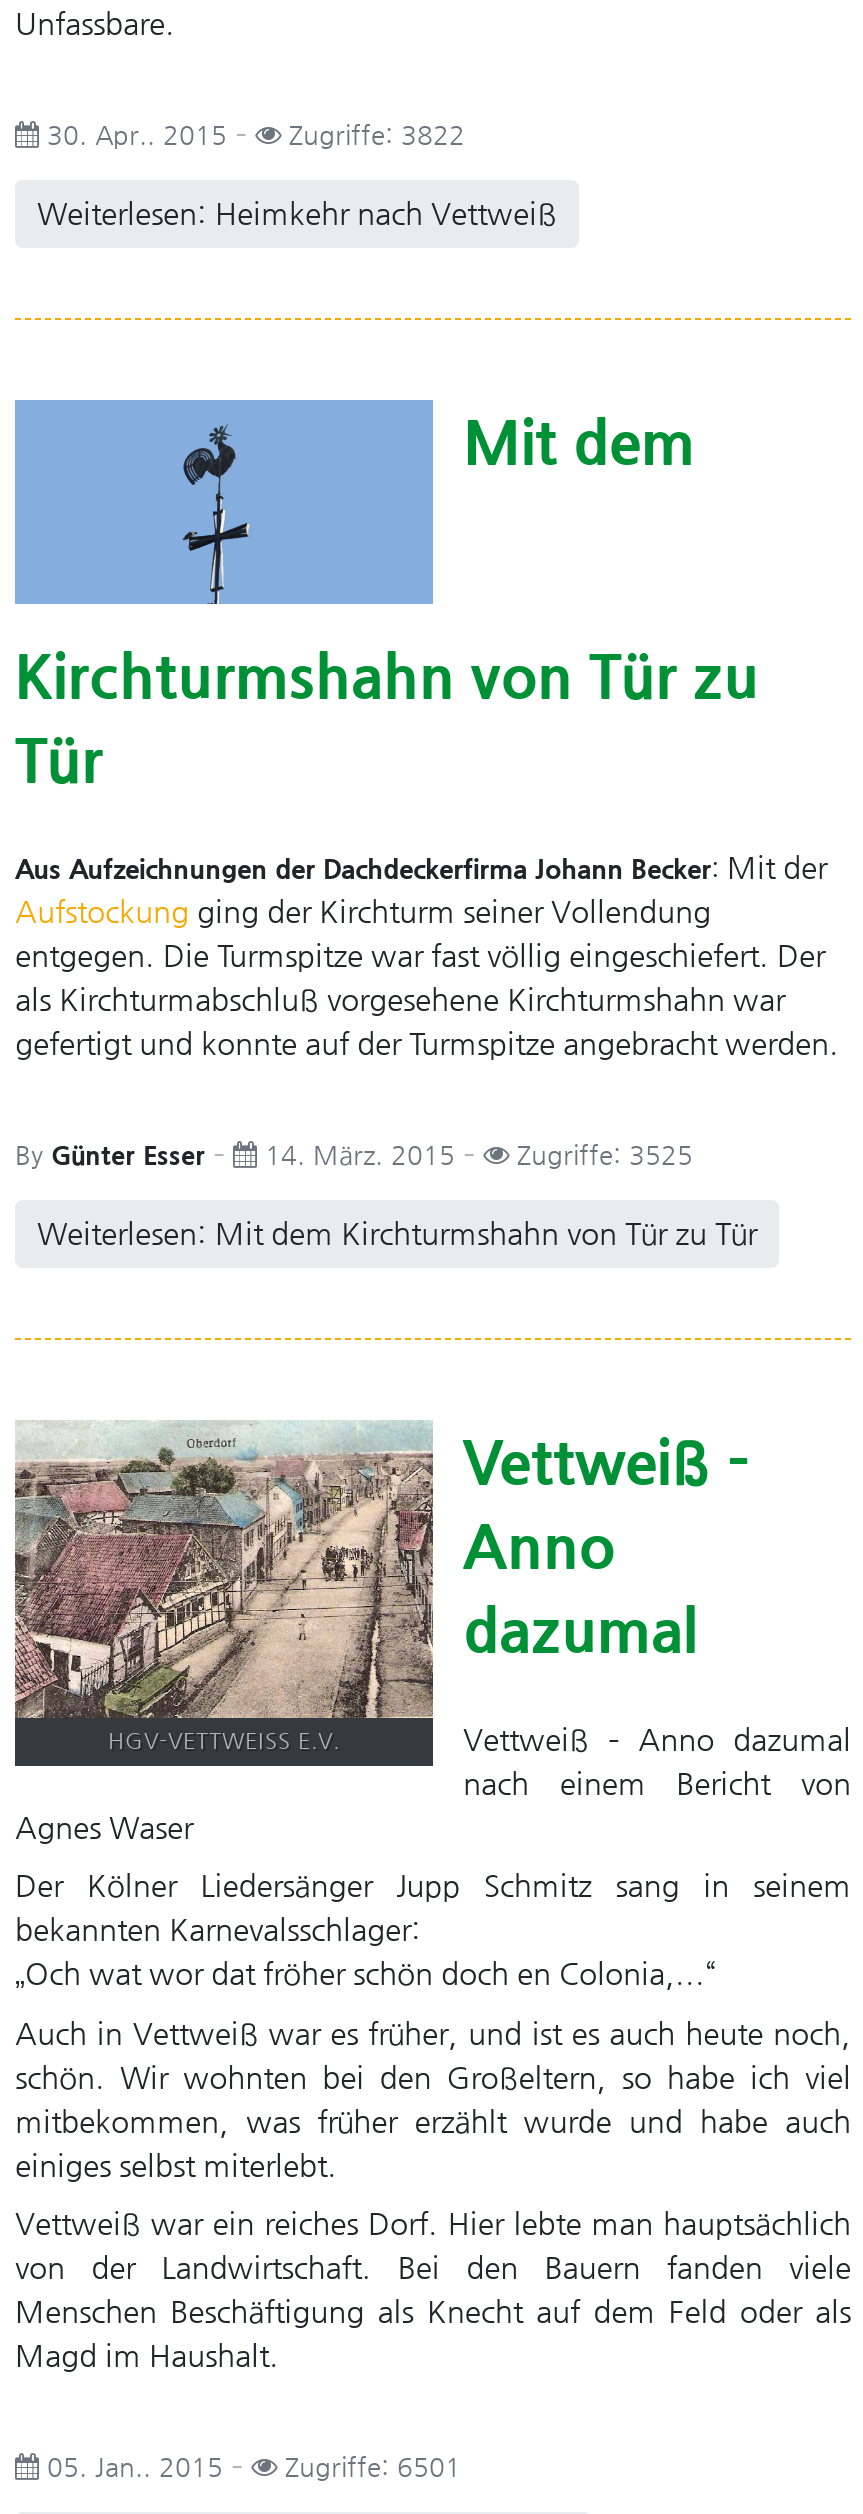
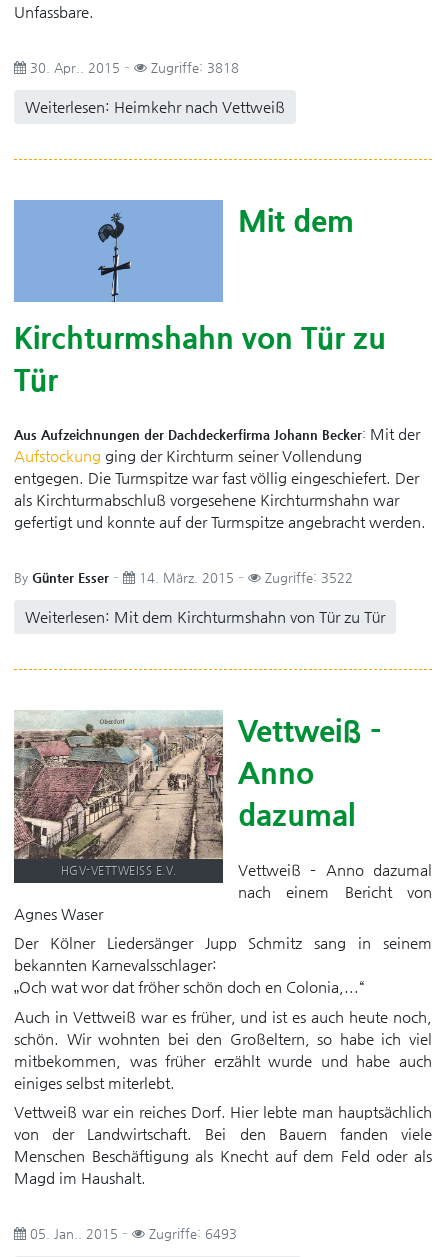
- 30. Apr.. 2015 Zugriffe: 3822
+ 30. Apr.. 2015 Zugriffe: 3818

- By Günter Esser 14. März. 2015 Zugriffe: 3525
+ By Günter Esser 14. März. 2015 Zugriffe: 3522

- 05. Jan.. 2015 Zugriffe: 6501
+ 05. Jan.. 2015 Zugriffe: 6493
